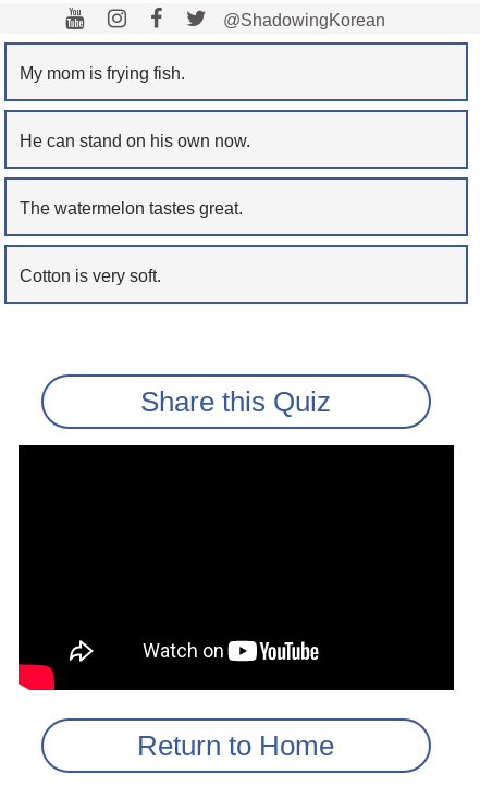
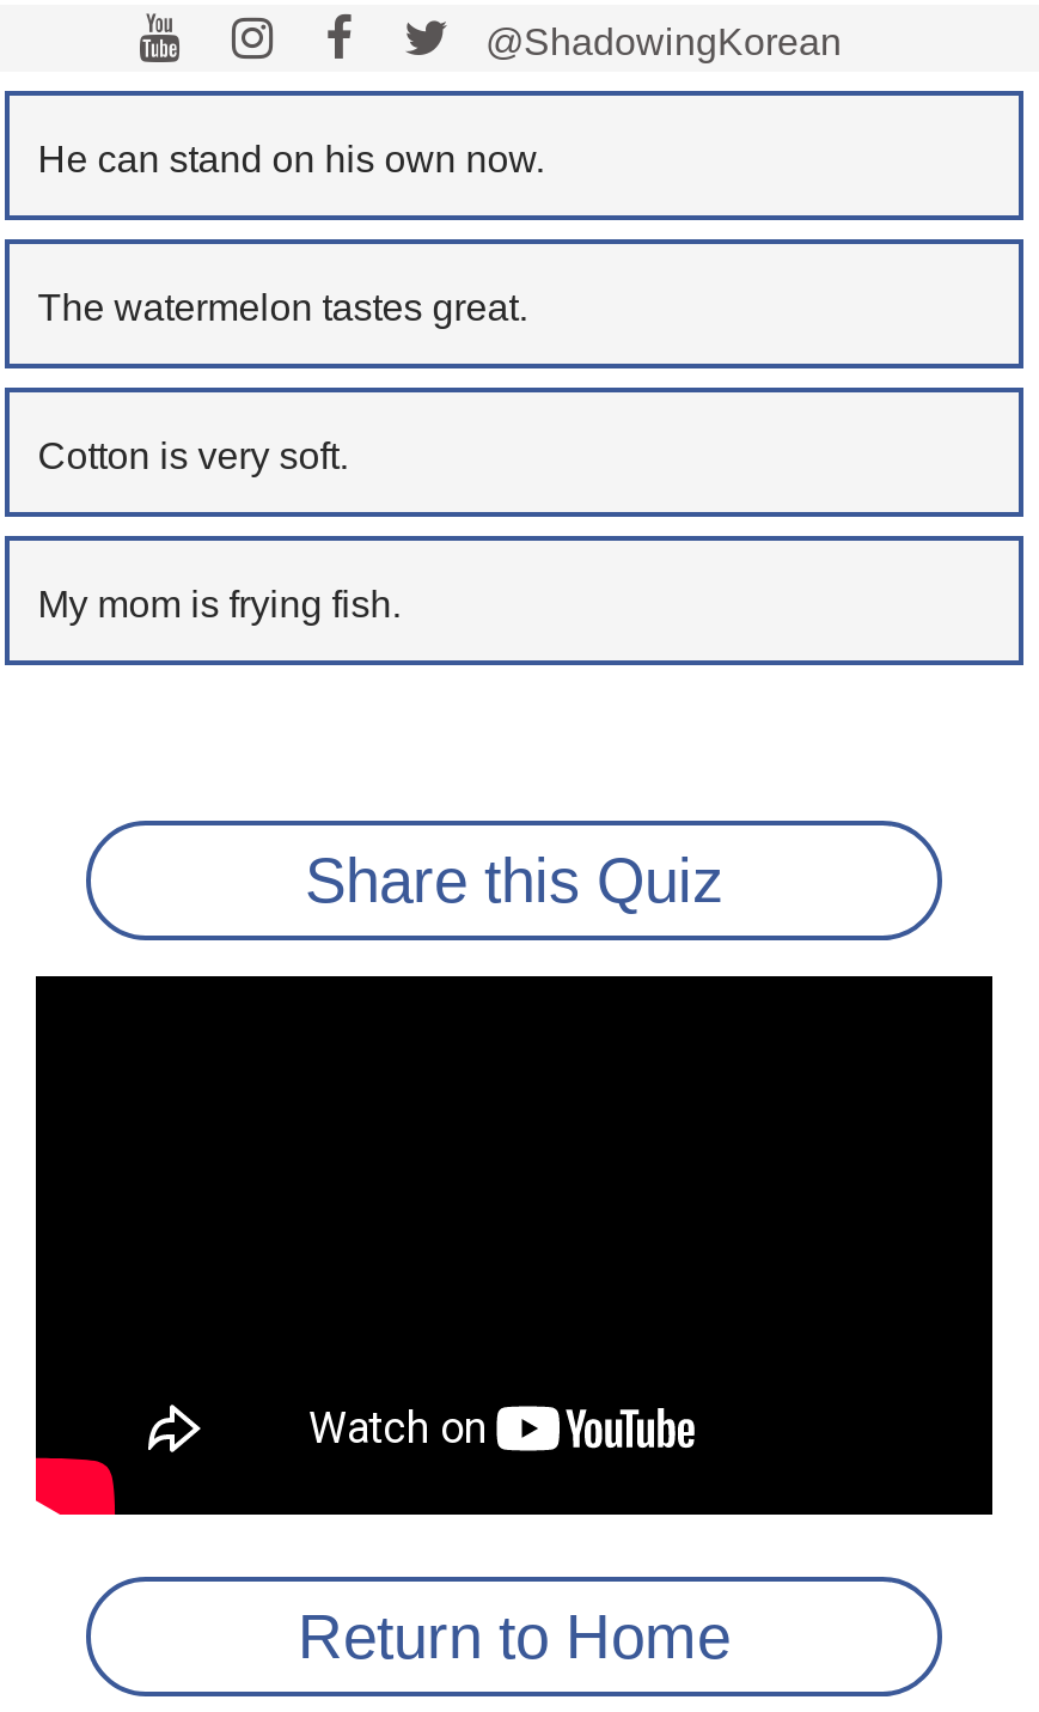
moved down: My mom is frying fish.

moved up: He can stand on his own now. | The watermelon tastes great. | Cotton is very soft.
